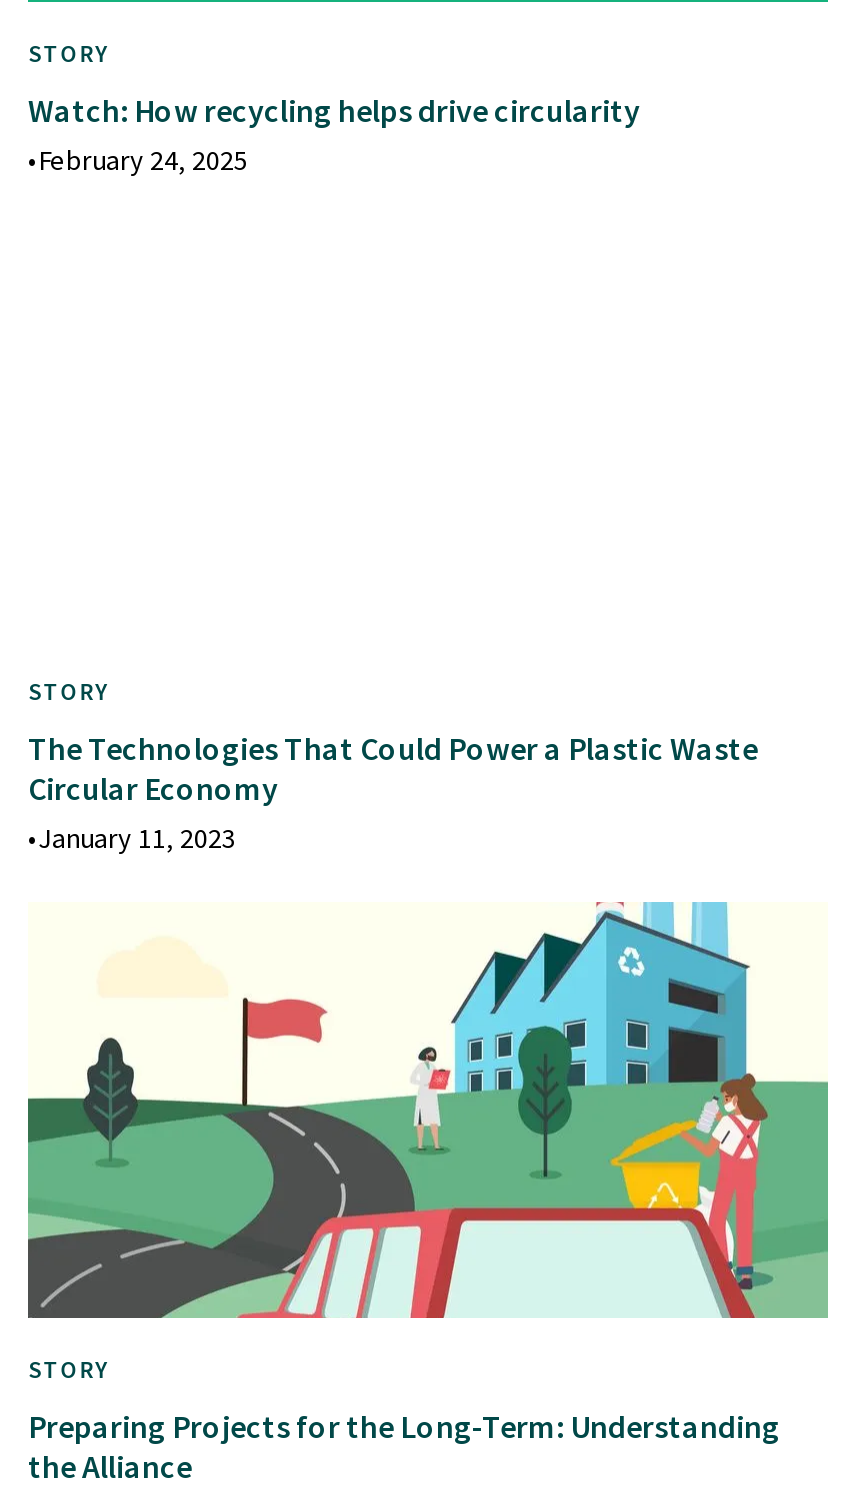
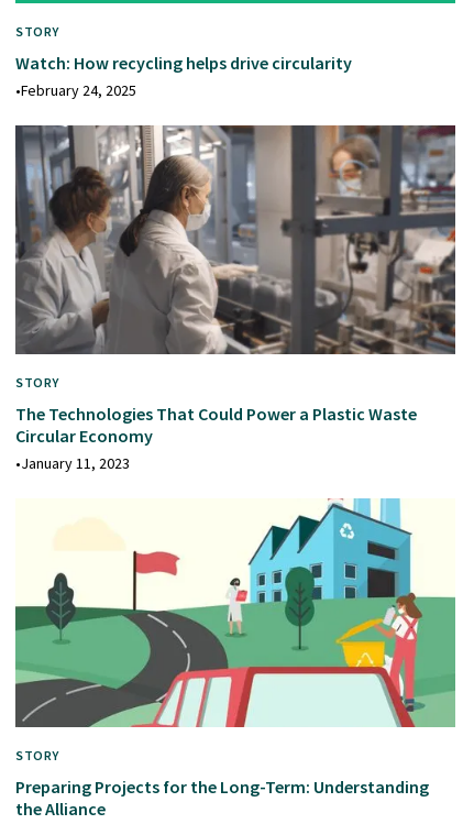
+ [image]
